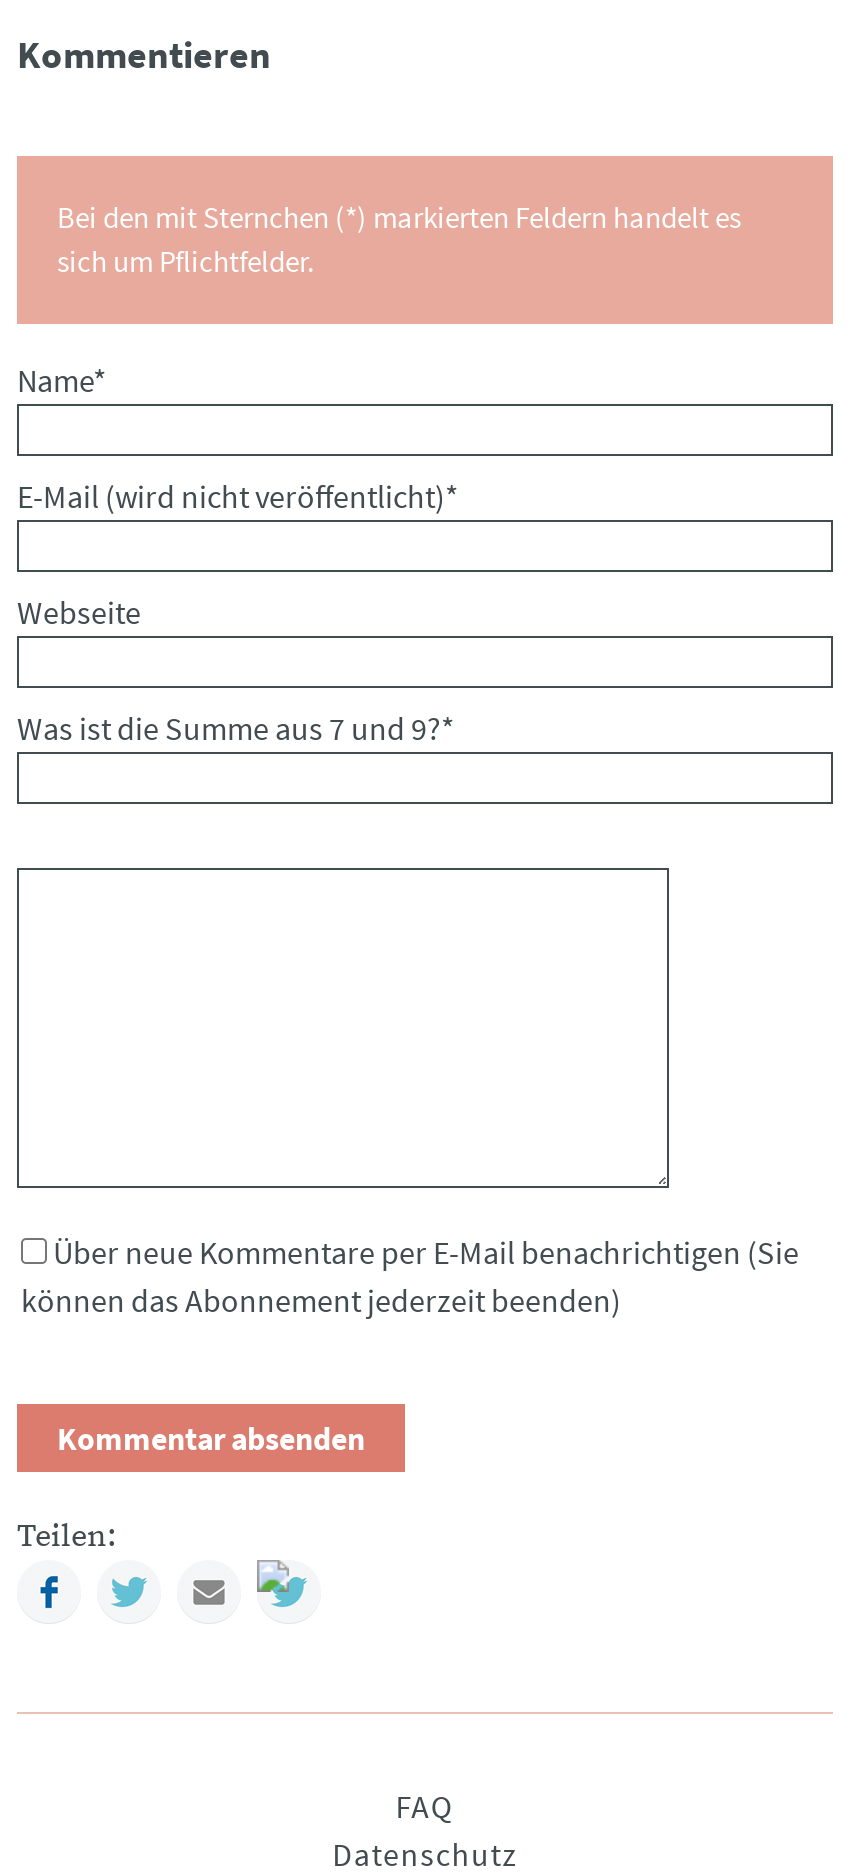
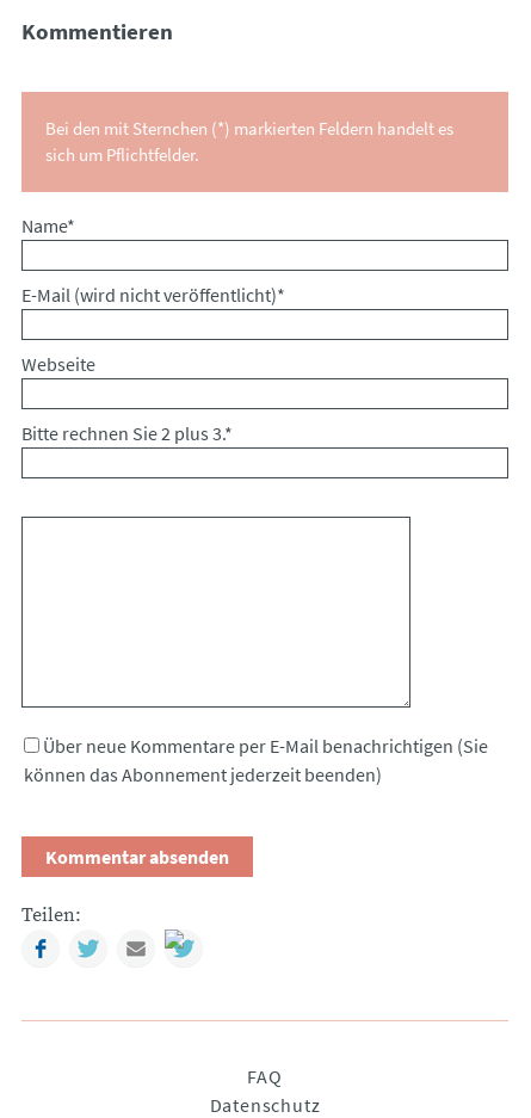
- Was ist die Summe aus 7 und 9?*
+ Bitte rechnen Sie 2 plus 3.*
